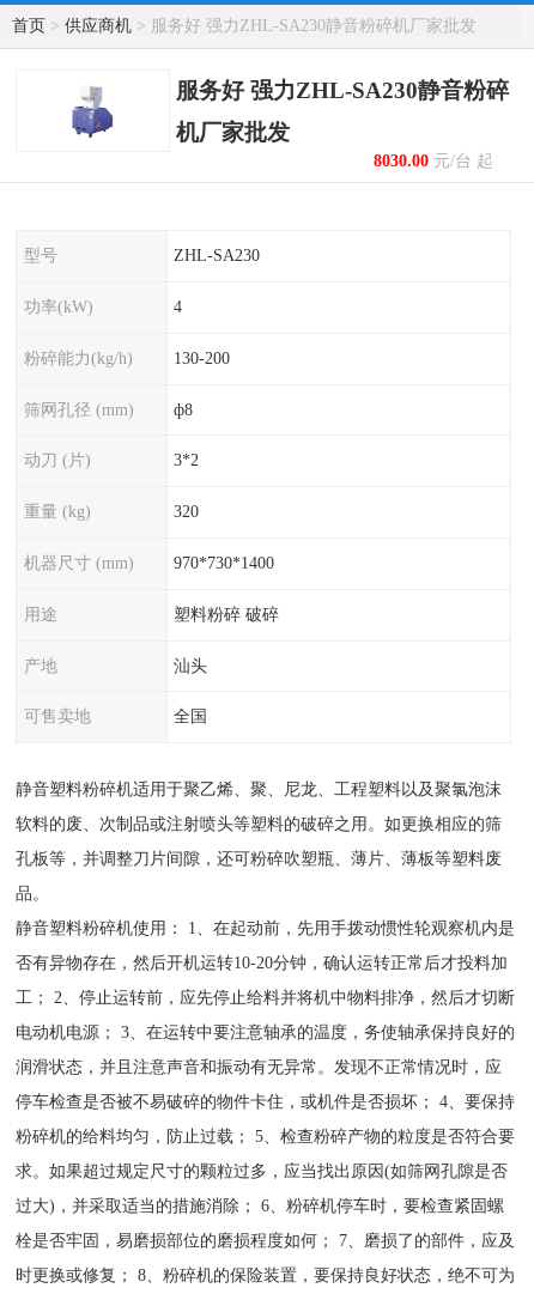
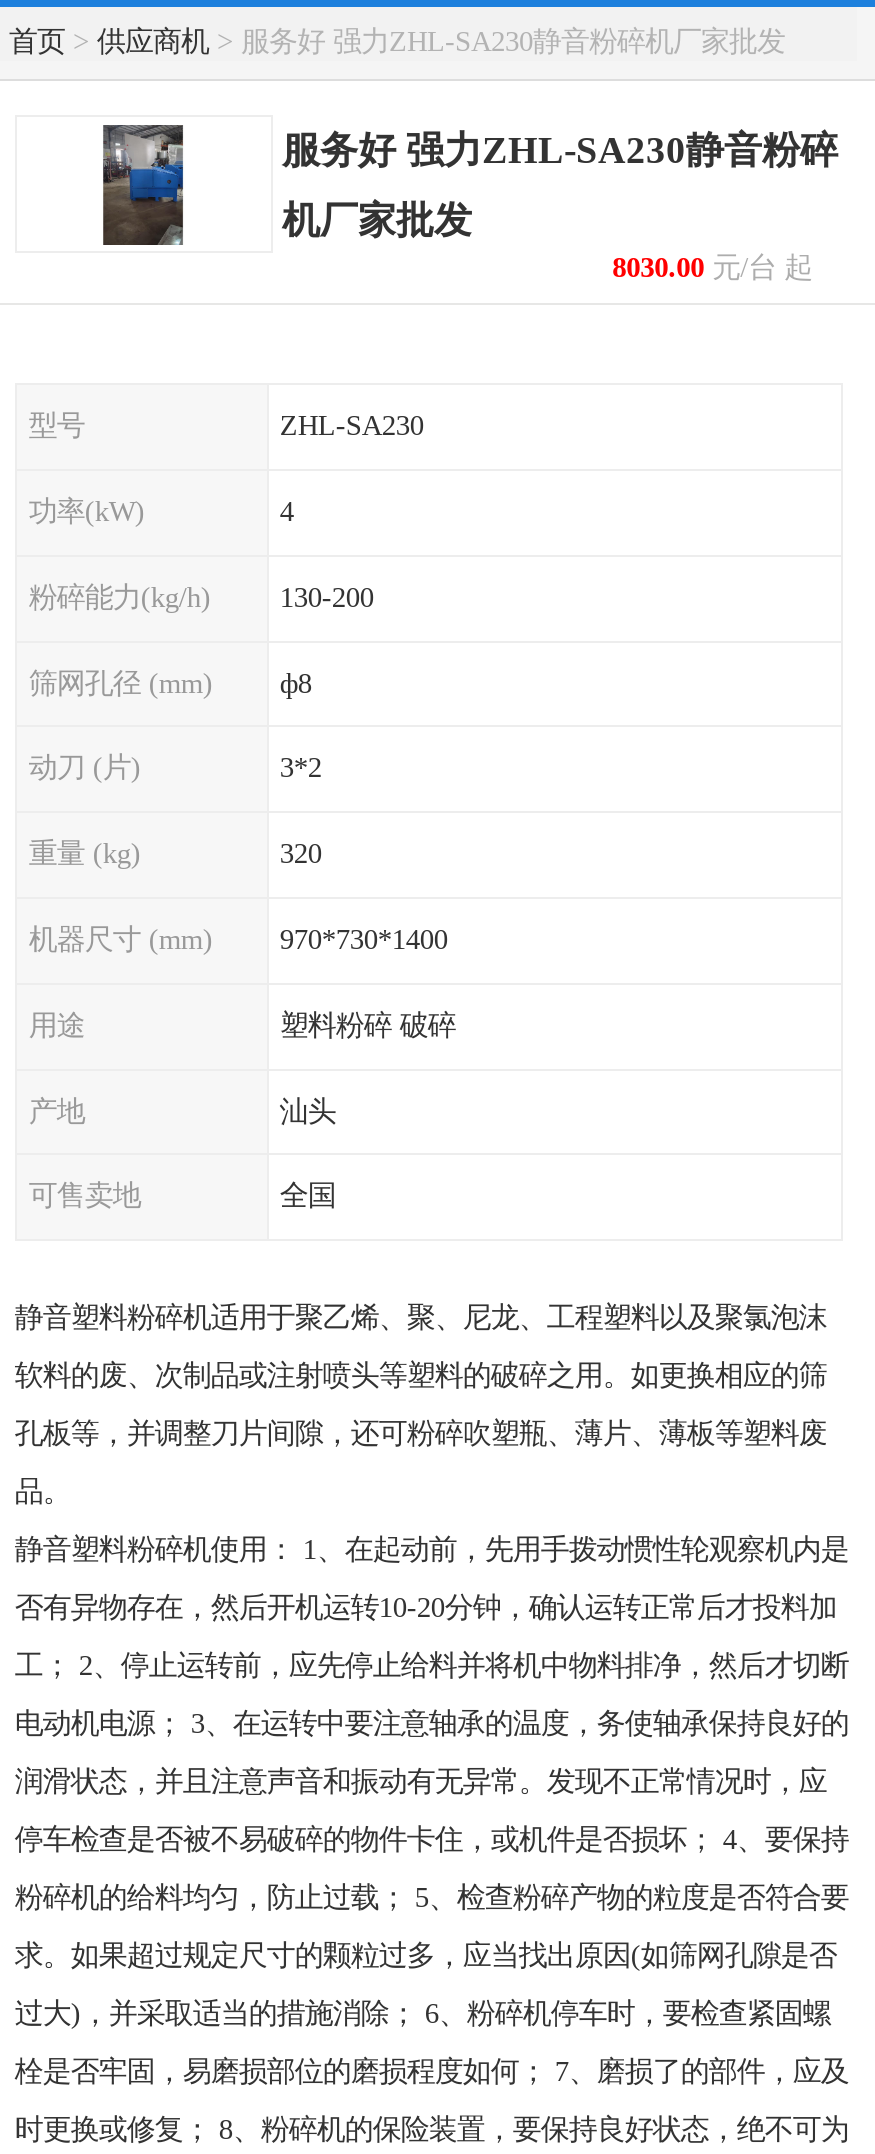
- [image]
+ [image]
